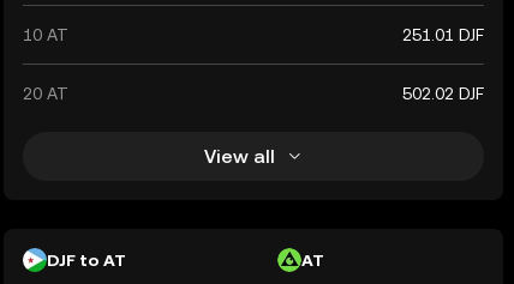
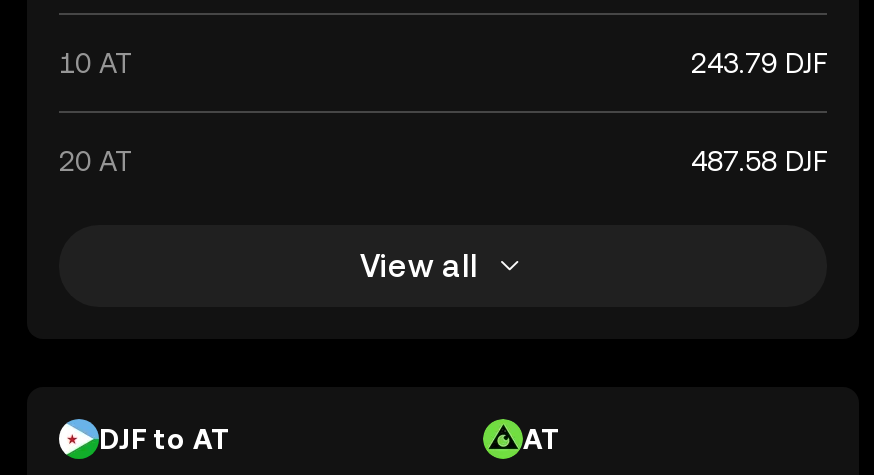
- 251.01 DJF
+ 243.79 DJF

- 502.02 DJF
+ 487.58 DJF
